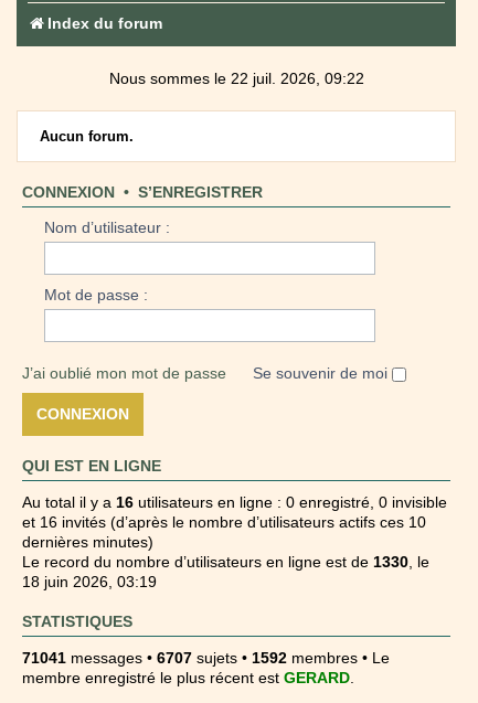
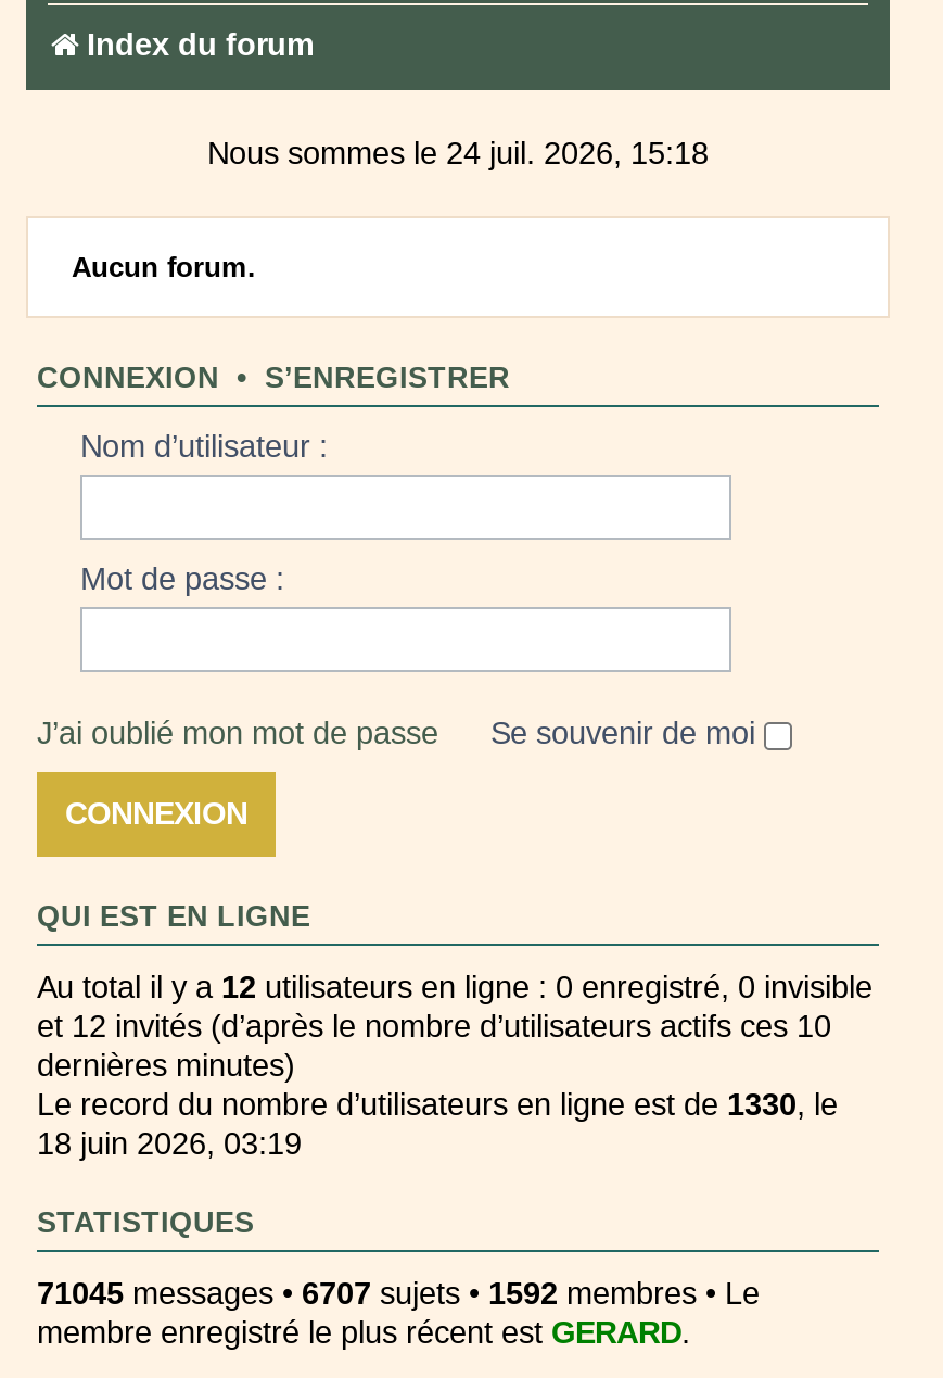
- Nous sommes le 22 juil. 2026, 09:22
+ Nous sommes le 24 juil. 2026, 15:18

- Au total il y a 16 utilisateurs en ligne : 0 enregistré, 0 invisible
+ Au total il y a 12 utilisateurs en ligne : 0 enregistré, 0 invisible

- et 16 invités (d’après le nombre d’utilisateurs actifs ces 10
+ et 12 invités (d’après le nombre d’utilisateurs actifs ces 10

- 71041 messages • 6707 sujets • 1592 membres • Le
+ 71045 messages • 6707 sujets • 1592 membres • Le
